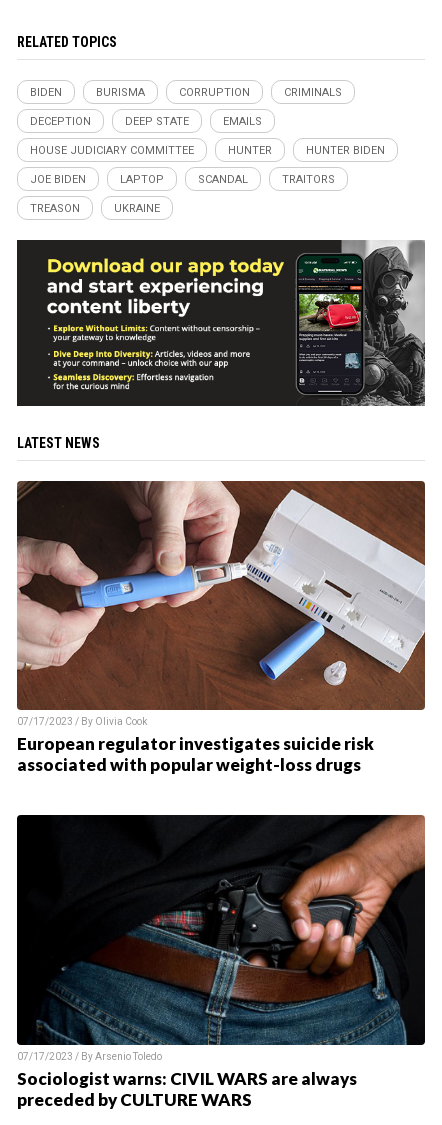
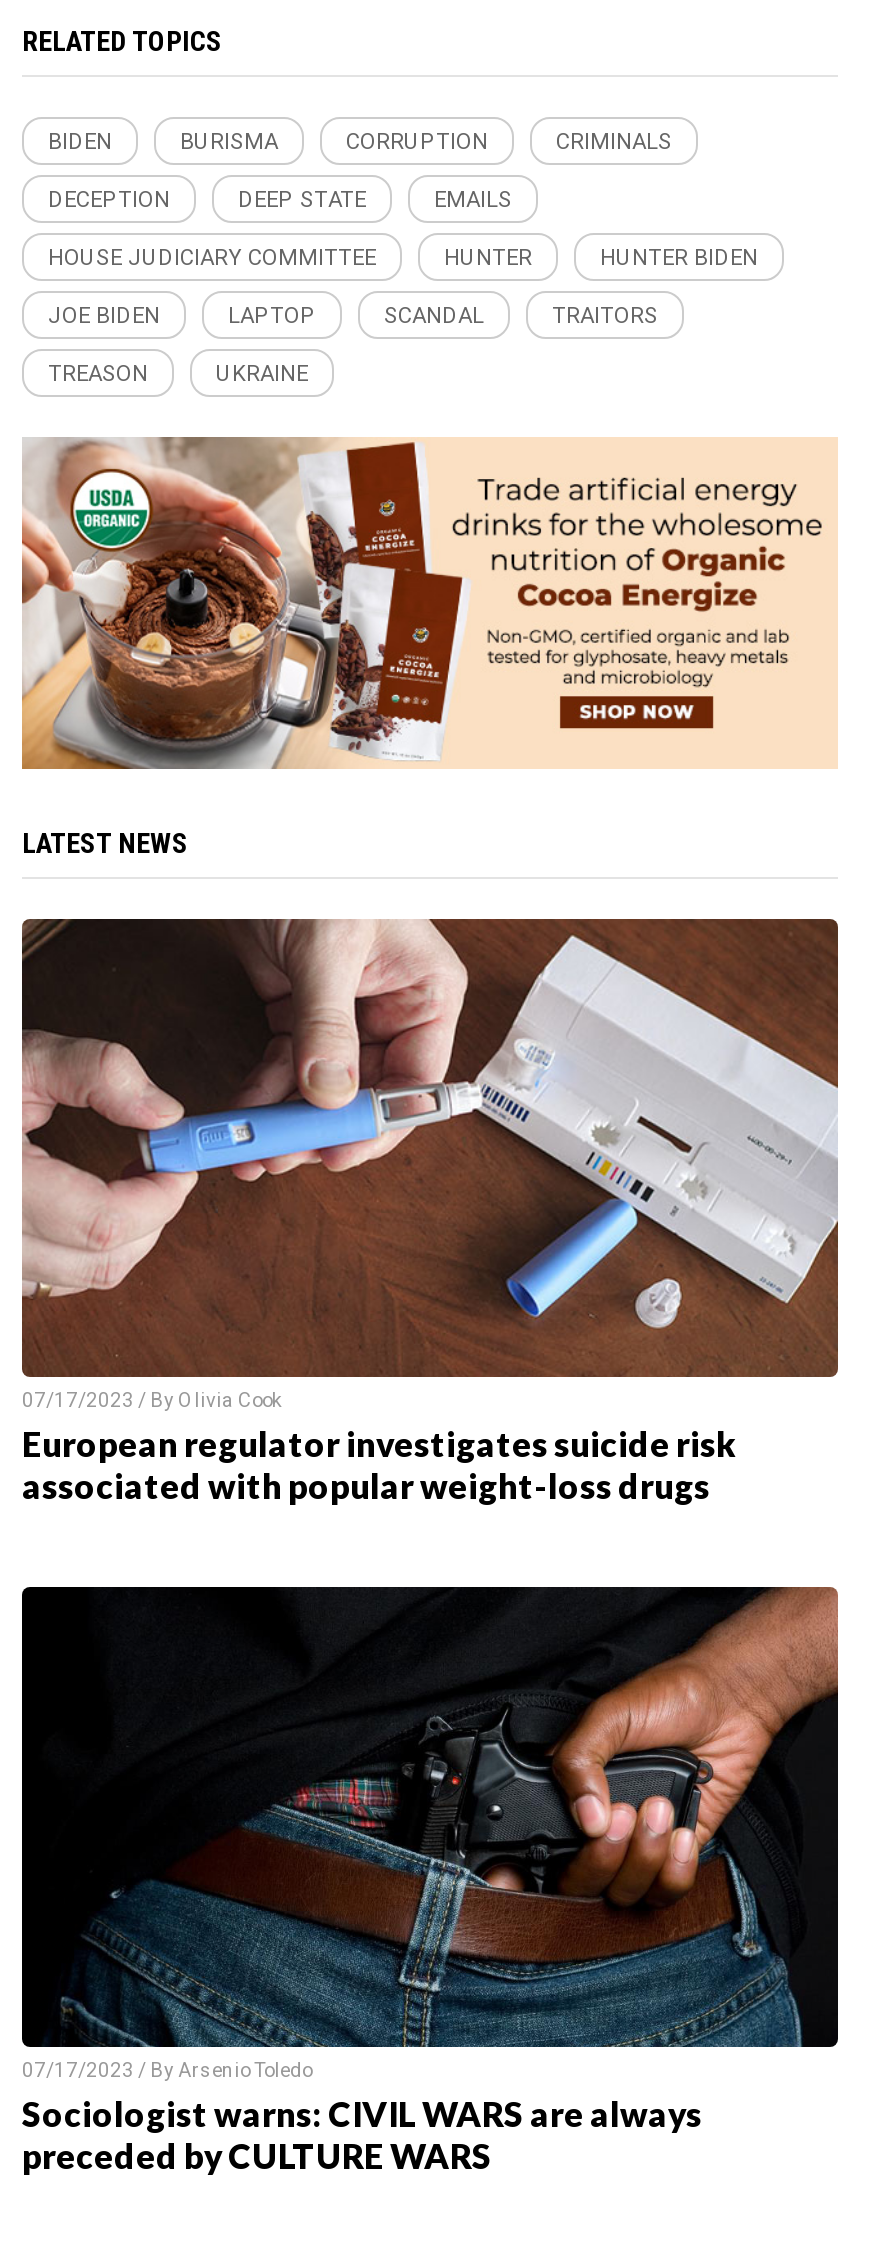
- [image]
+ [image]
